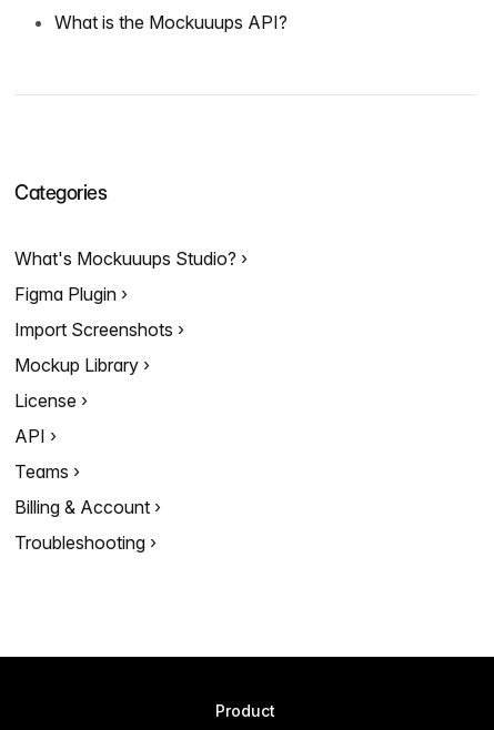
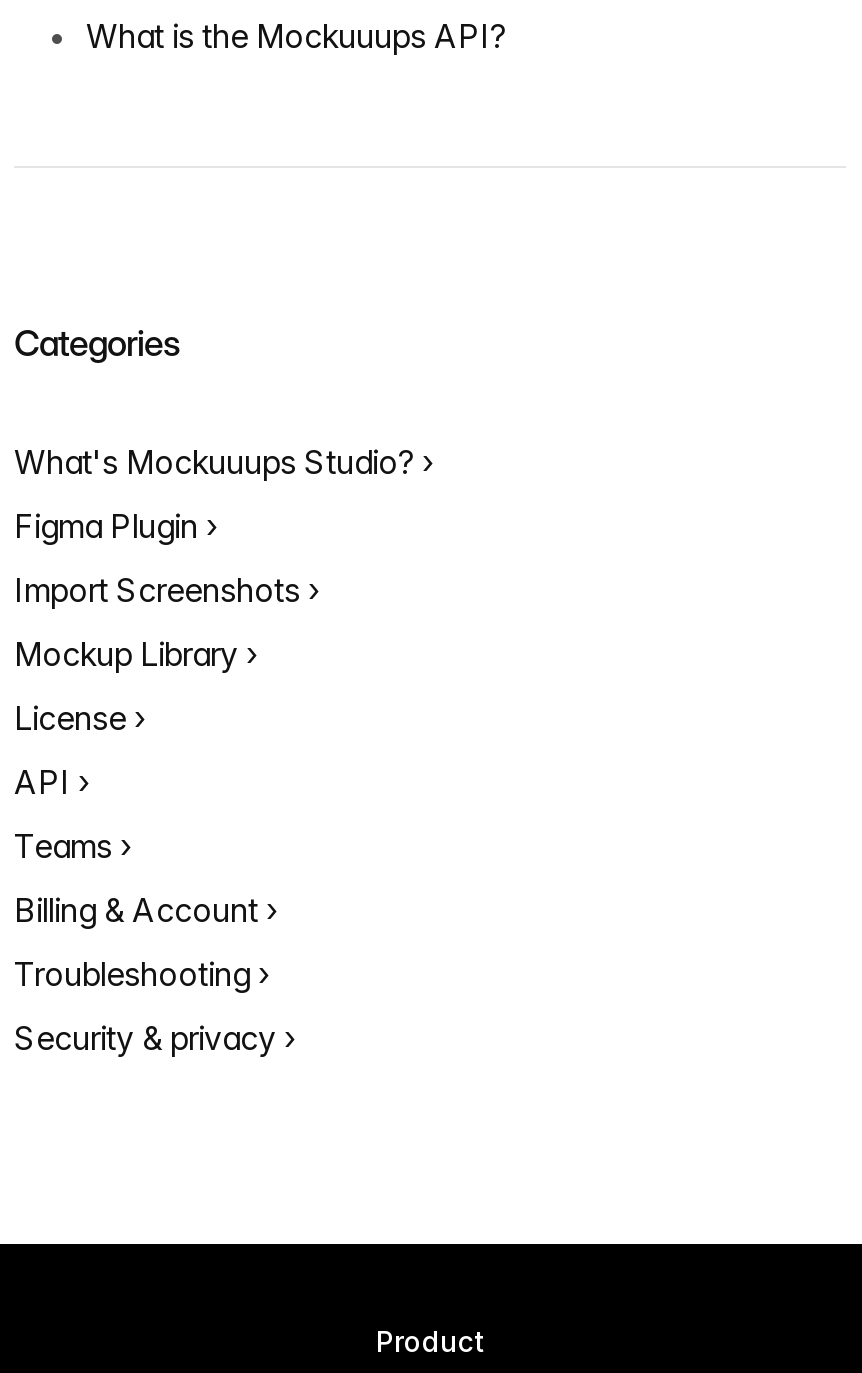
+ Security & privacy
